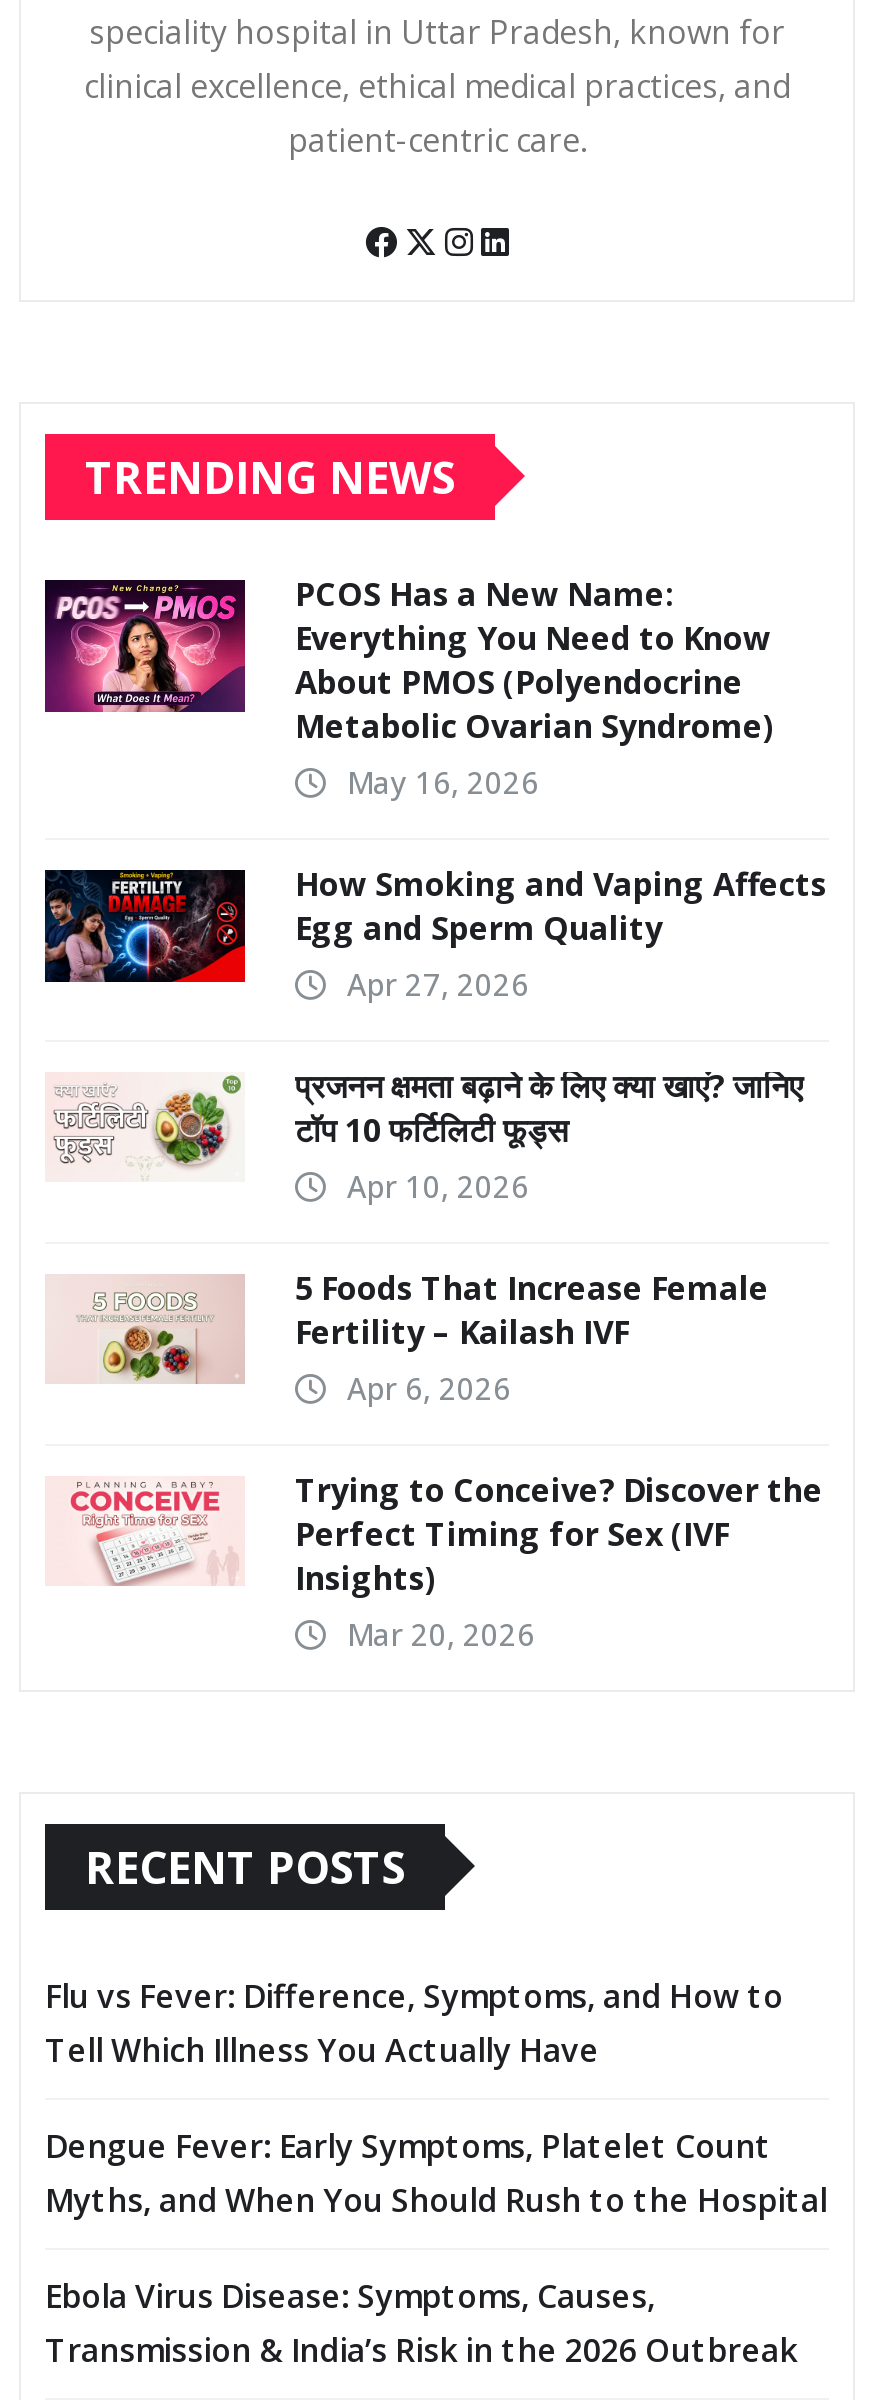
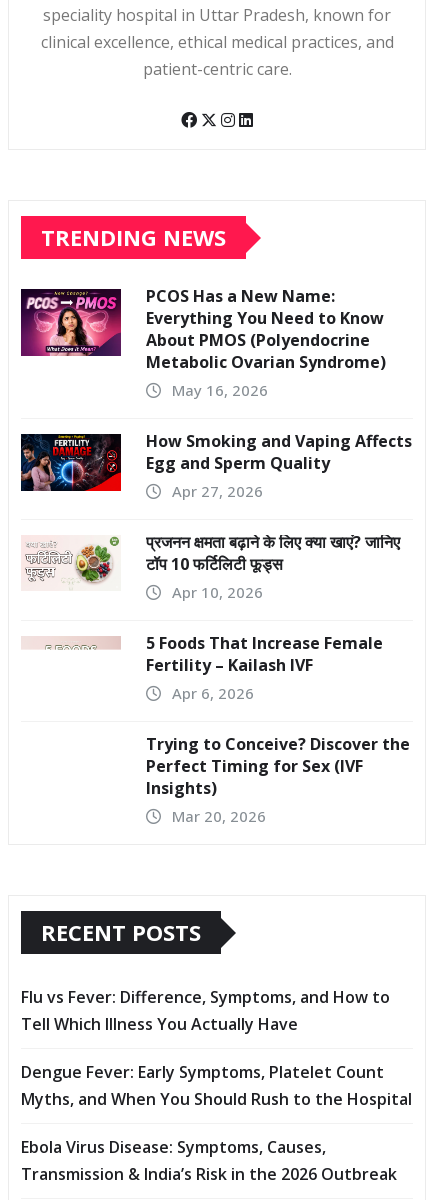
- [image]

- [image]
